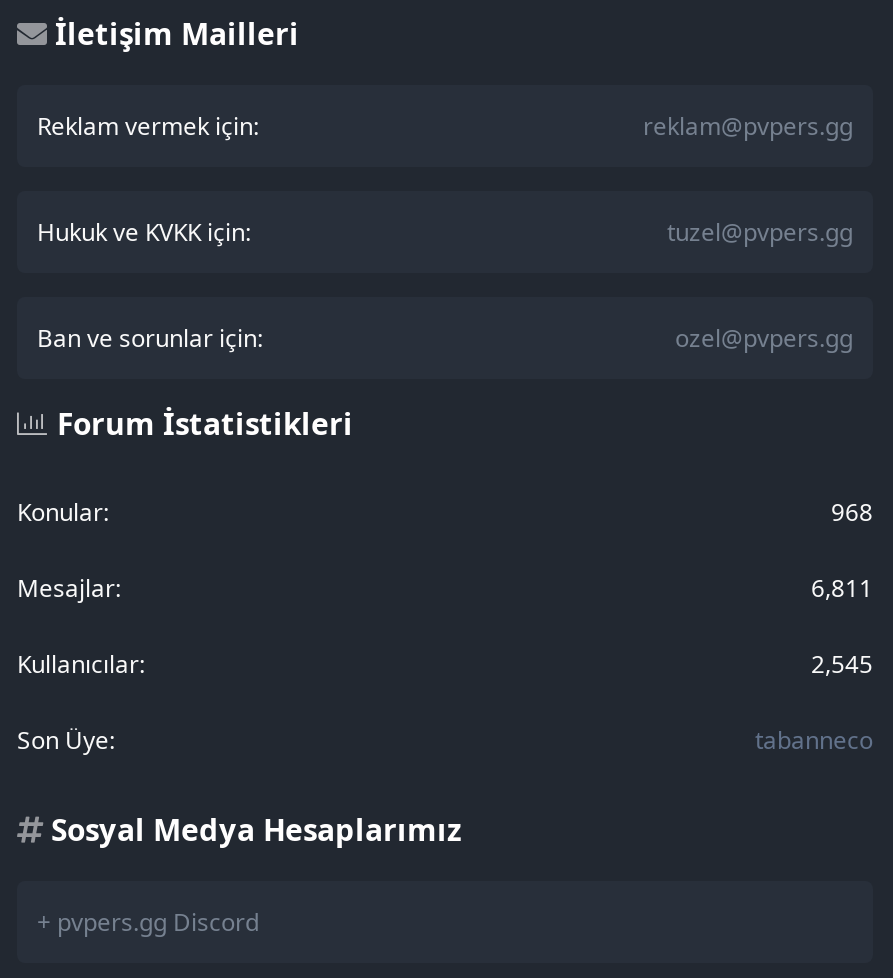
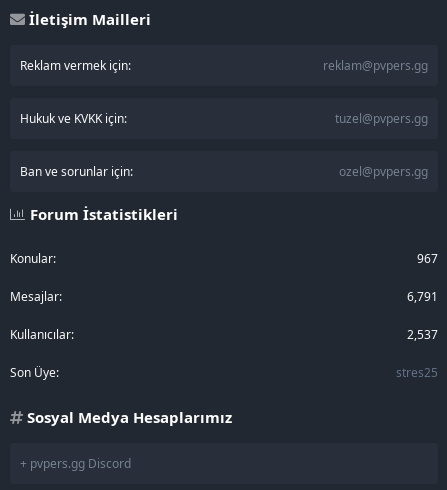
- 968
+ 967

- 6,811
+ 6,791

- 2,545
+ 2,537

- tabanneco
+ stres25
